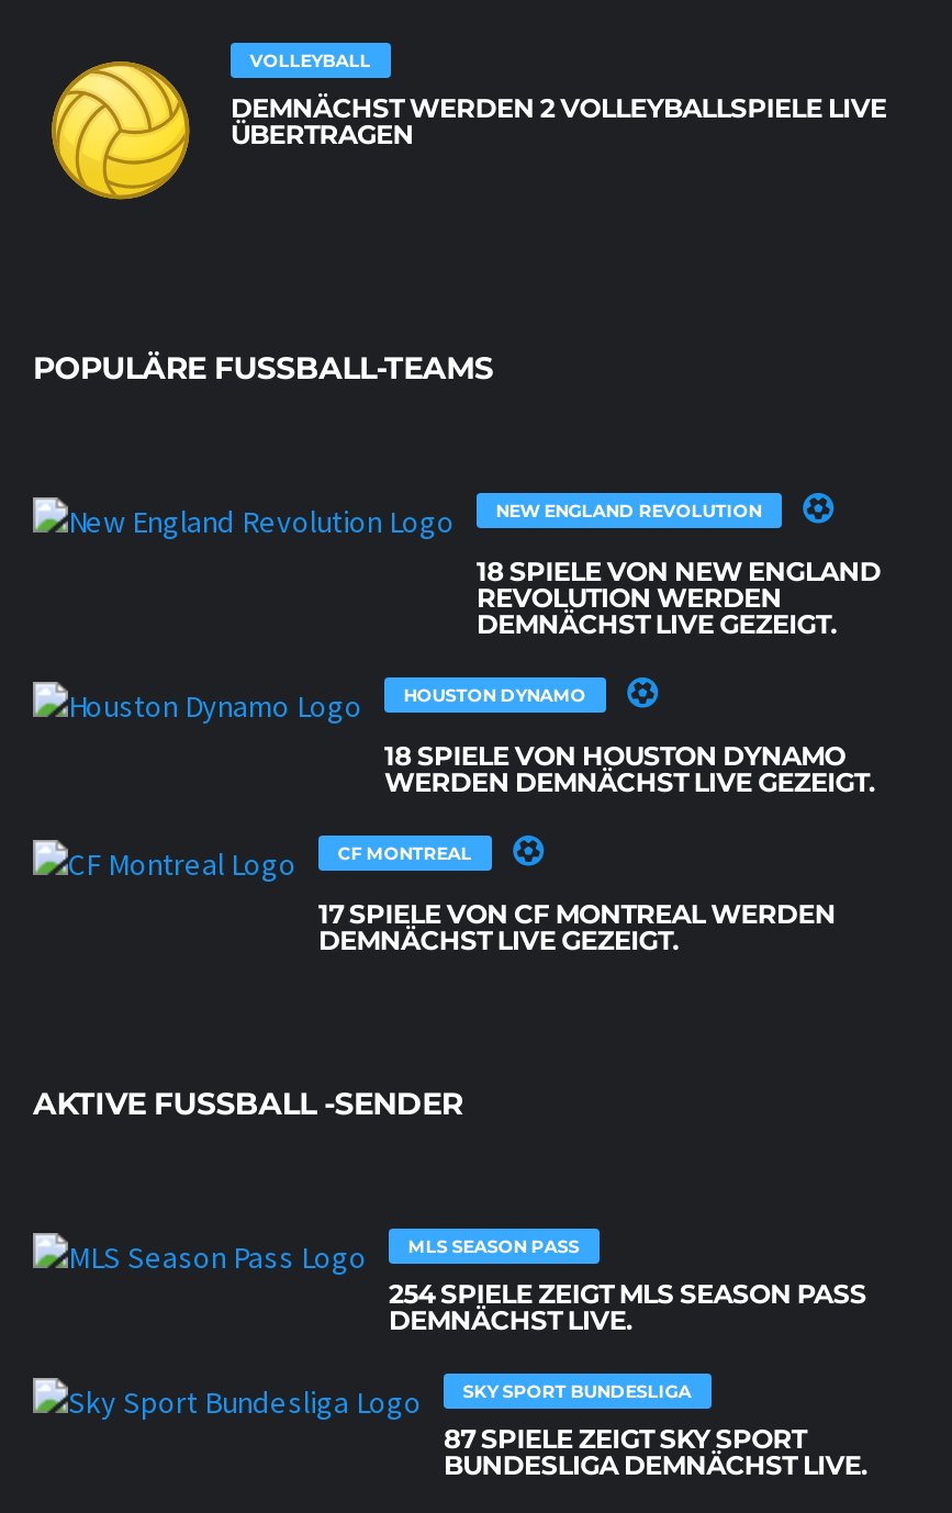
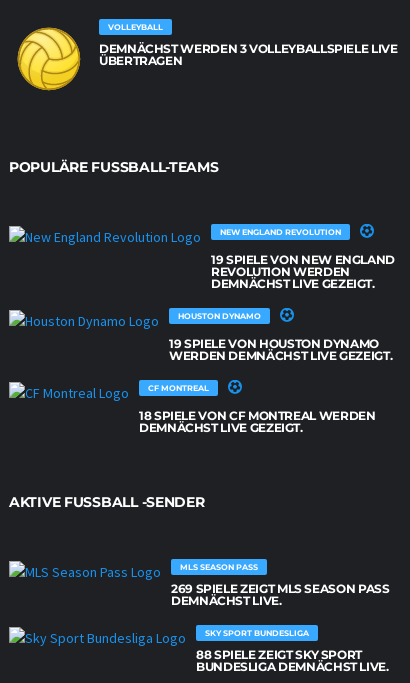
- DEMNÄCHST WERDEN 2 VOLLEYBALLSPIELE LIVE
+ DEMNÄCHST WERDEN 3 VOLLEYBALLSPIELE LIVE

- 18 SPIELE VON NEW ENGLAND
+ 19 SPIELE VON NEW ENGLAND

- 18 SPIELE VON HOUSTON DYNAMO
+ 19 SPIELE VON HOUSTON DYNAMO

- 17 SPIELE VON CF MONTREAL WERDEN
+ 18 SPIELE VON CF MONTREAL WERDEN

- 254 SPIELE ZEIGT MLS SEASON PASS
+ 269 SPIELE ZEIGT MLS SEASON PASS

- 87 SPIELE ZEIGT SKY SPORT
+ 88 SPIELE ZEIGT SKY SPORT
